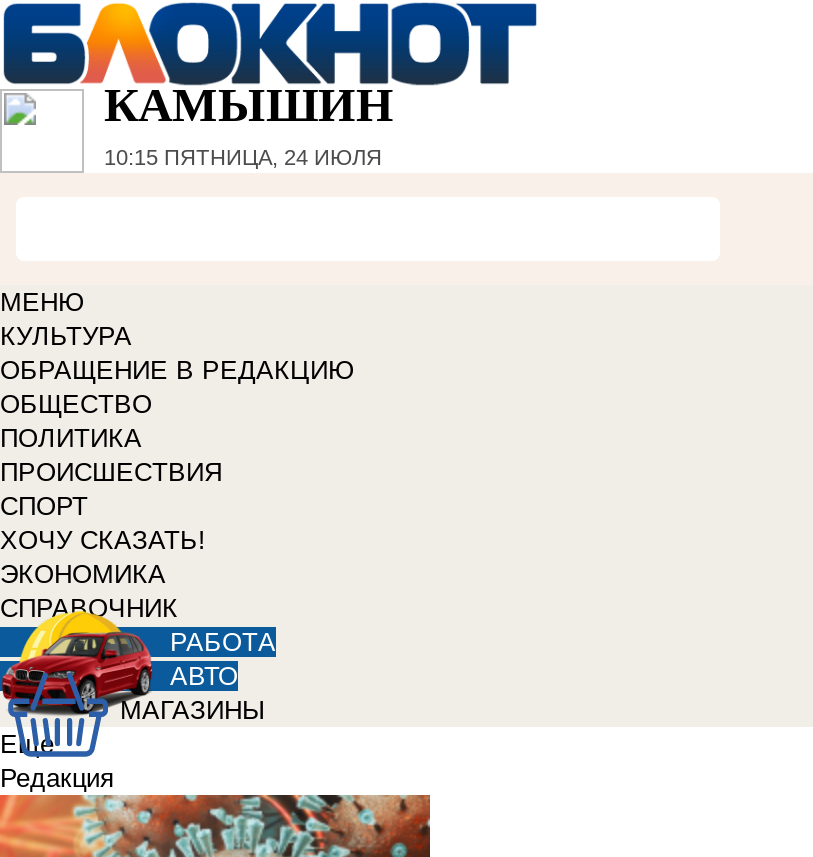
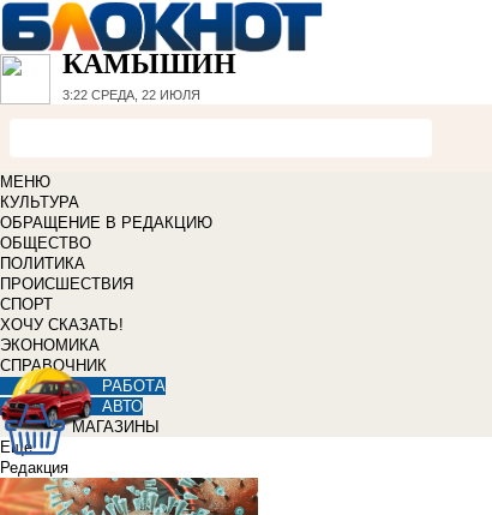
- 10:15 ПЯТНИЦА, 24 ИЮЛЯ
+ 3:22 СРЕДА, 22 ИЮЛЯ
